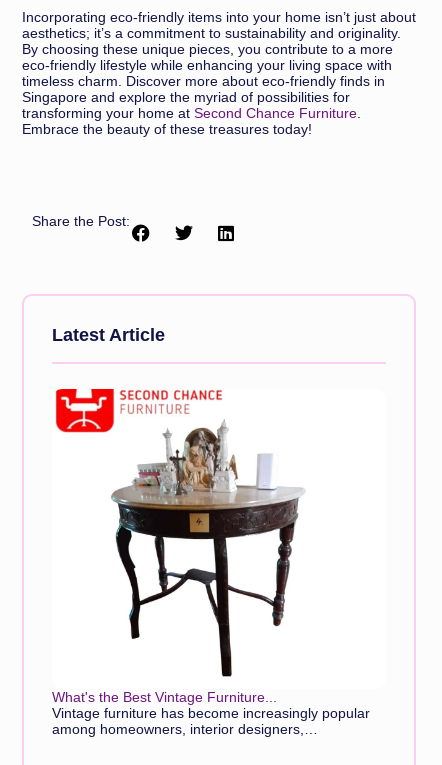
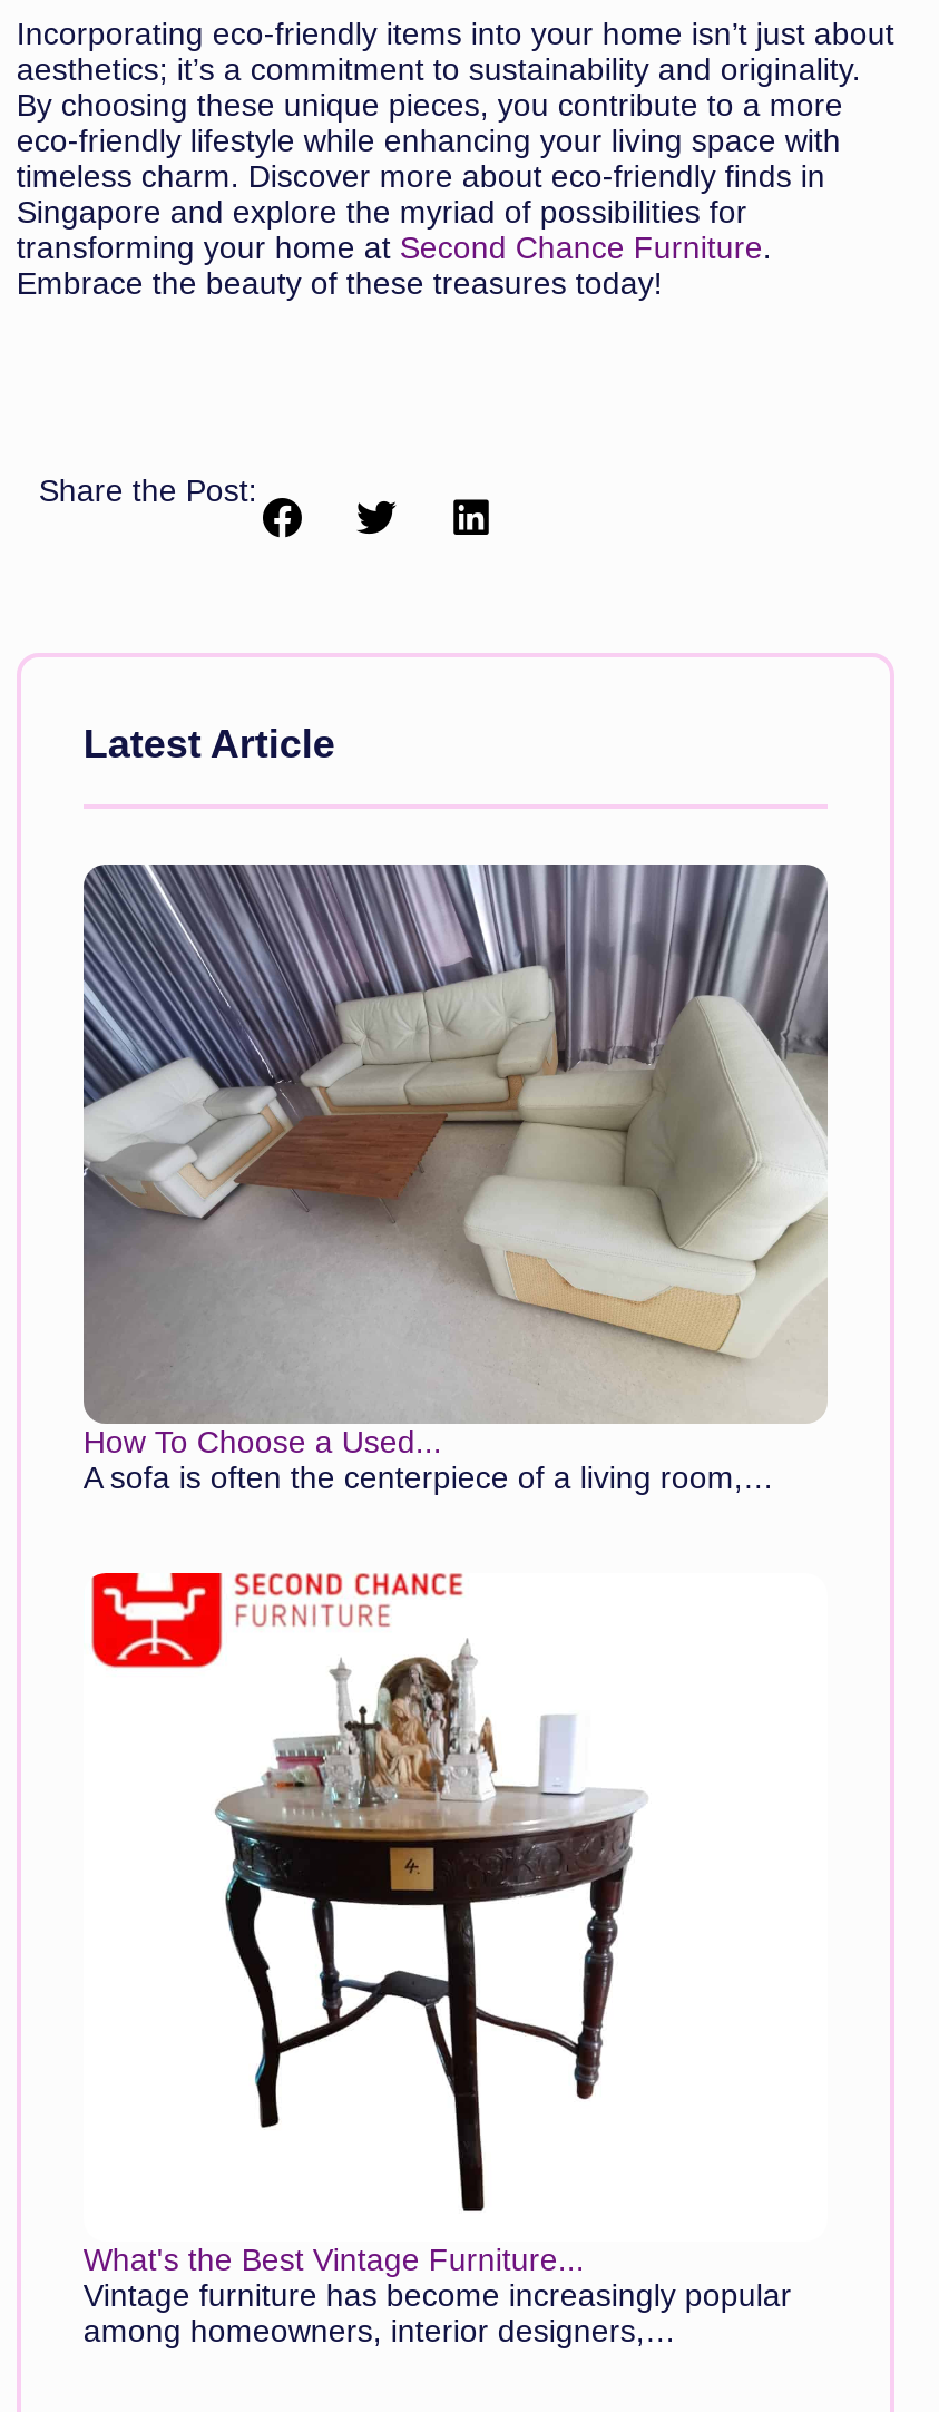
+ [image]
+ How To Choose a Used...
+ A sofa is often the centerpiece of a living room,…
